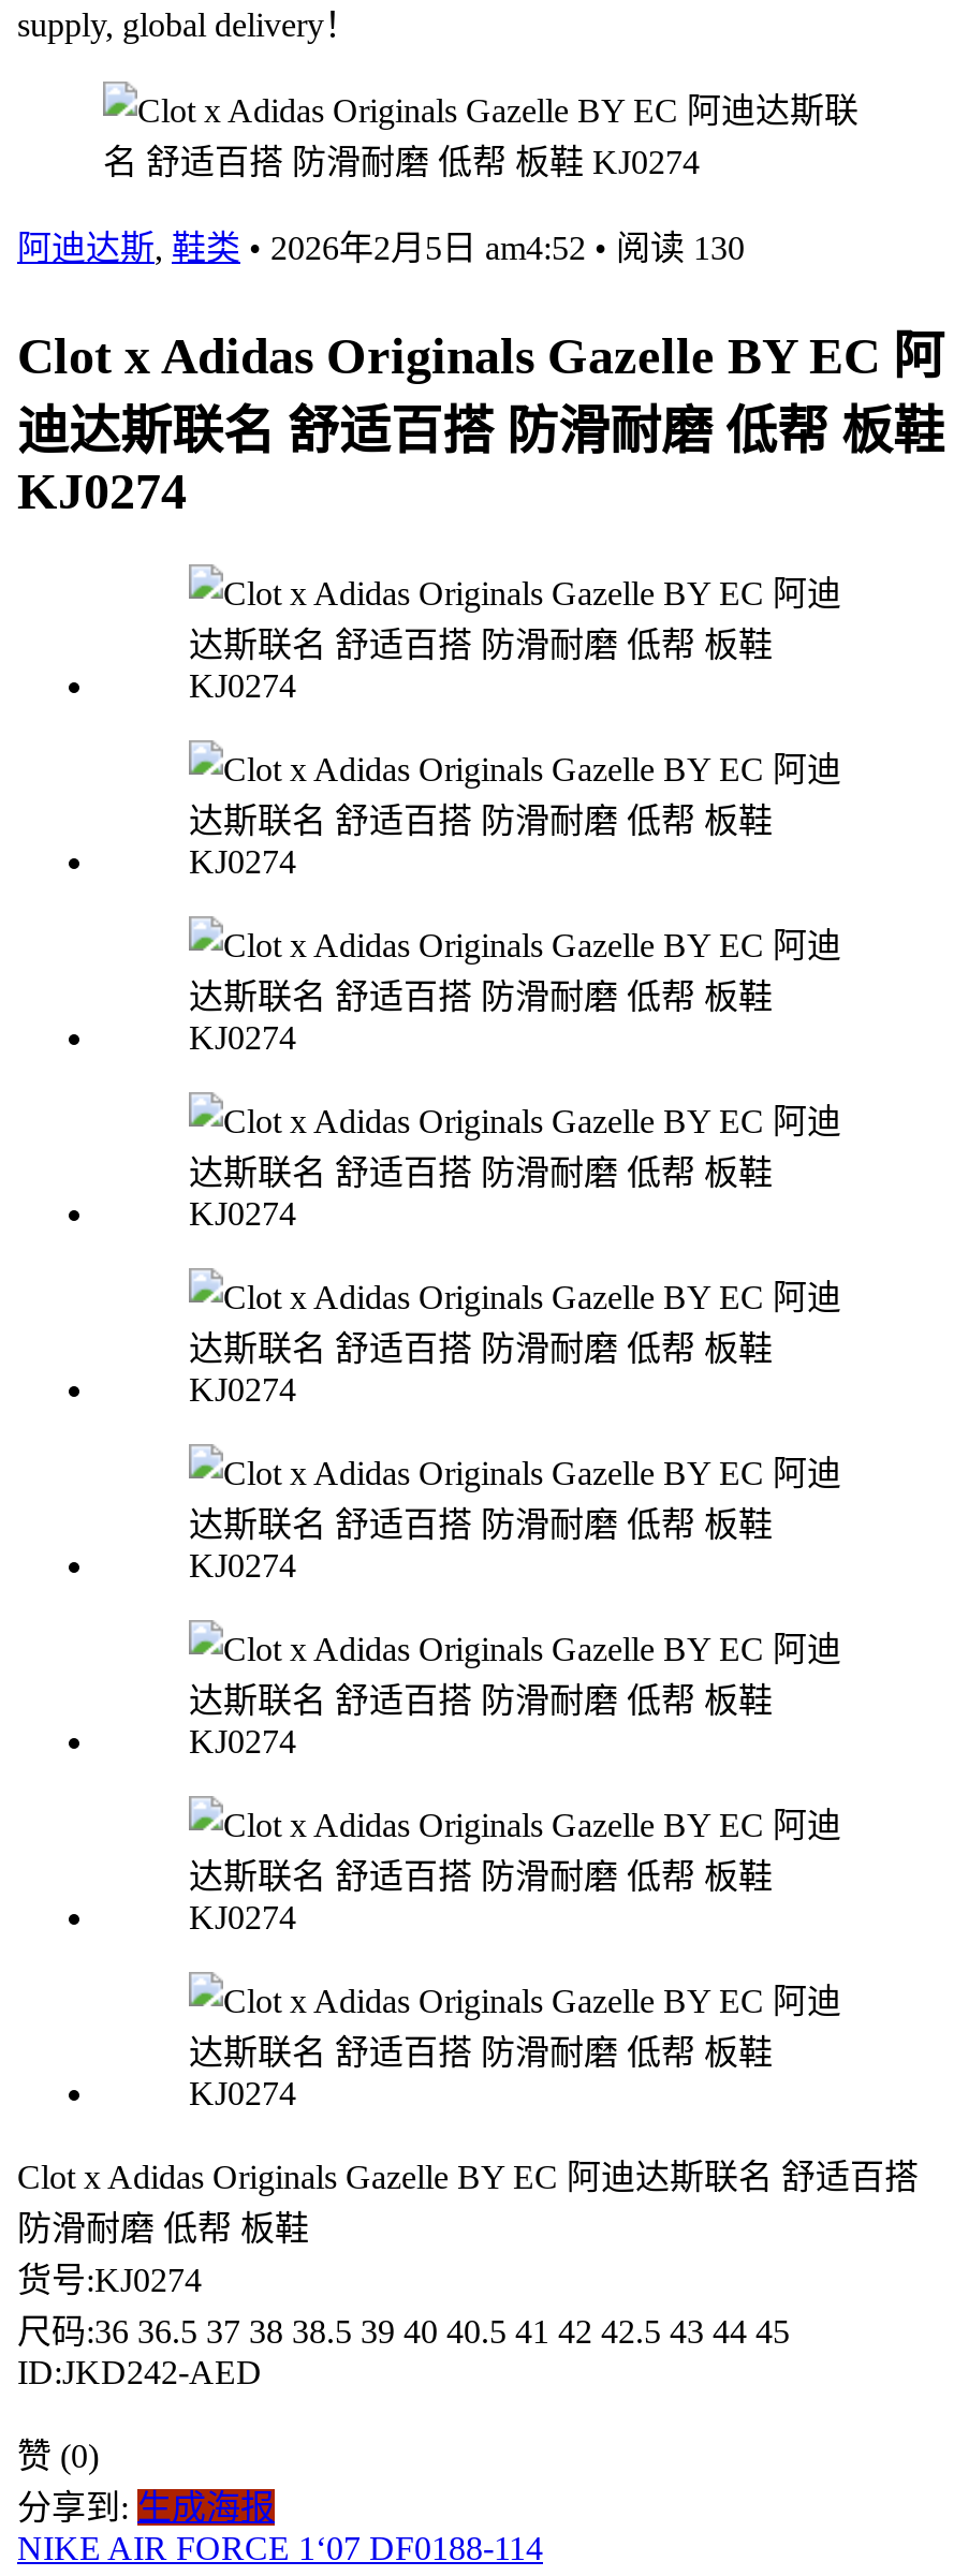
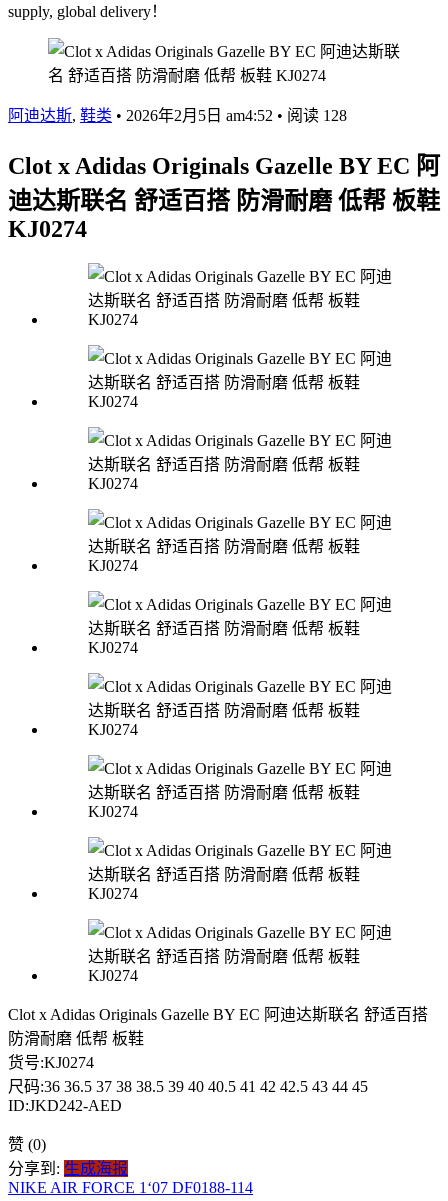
- 阿迪达斯,鞋类 • 2026年2月5日 am4:52 • 阅读 130
+ 阿迪达斯,鞋类 • 2026年2月5日 am4:52 • 阅读 128
